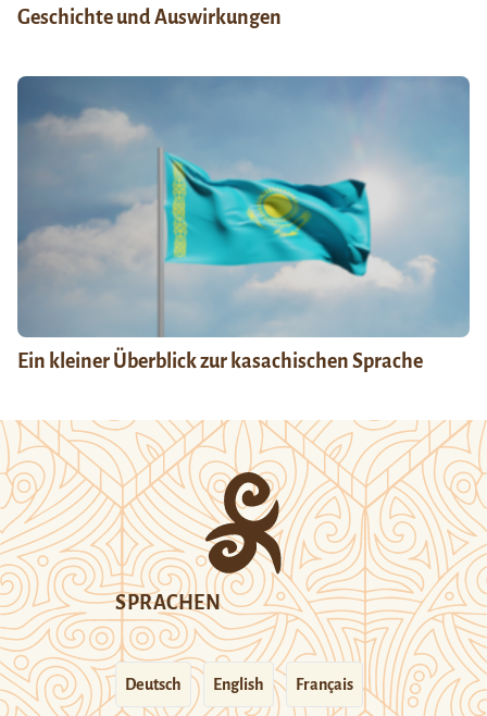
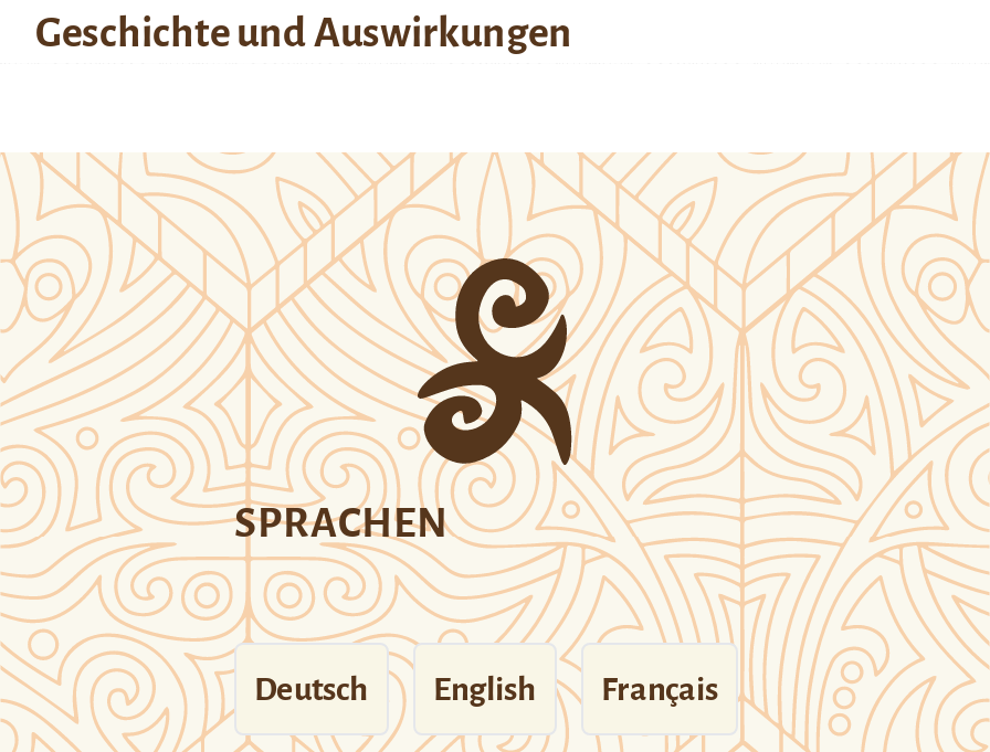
- [image]
- Ein kleiner Überblick zur kasachischen Sprache
